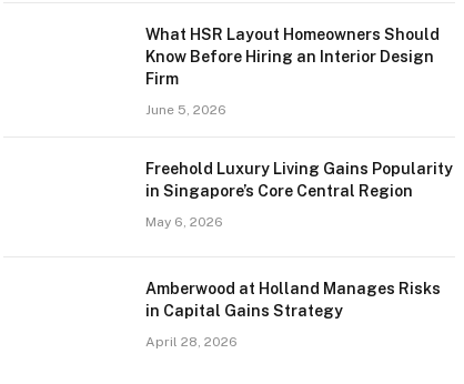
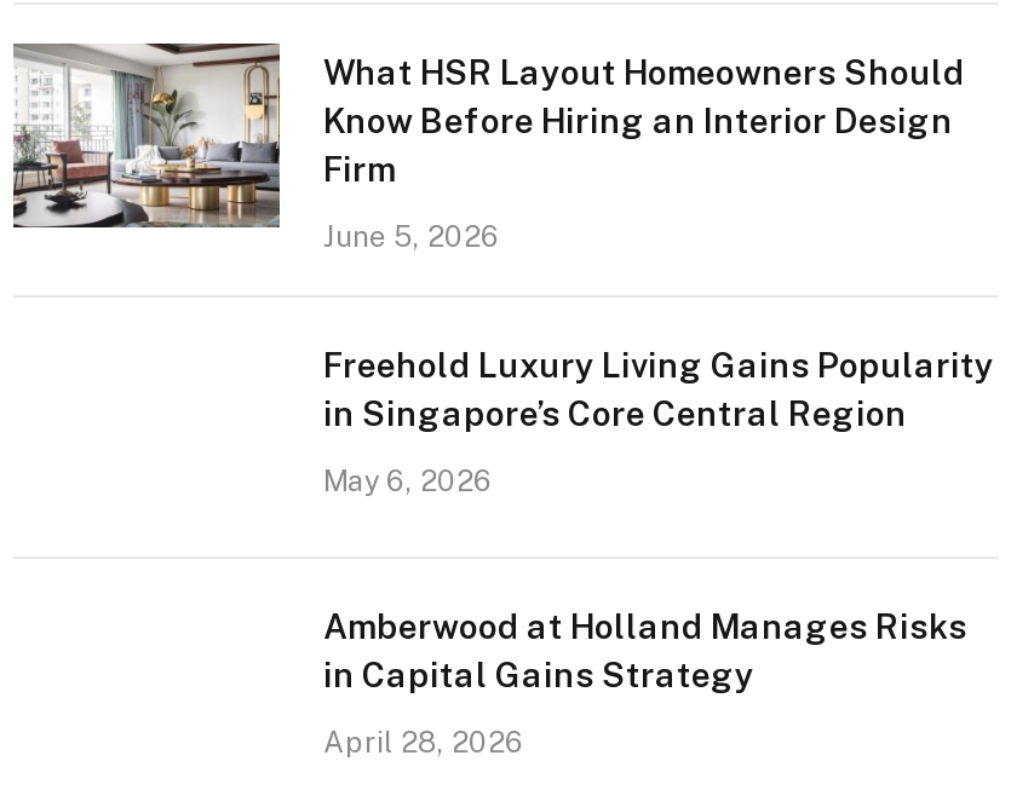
+ [image]
